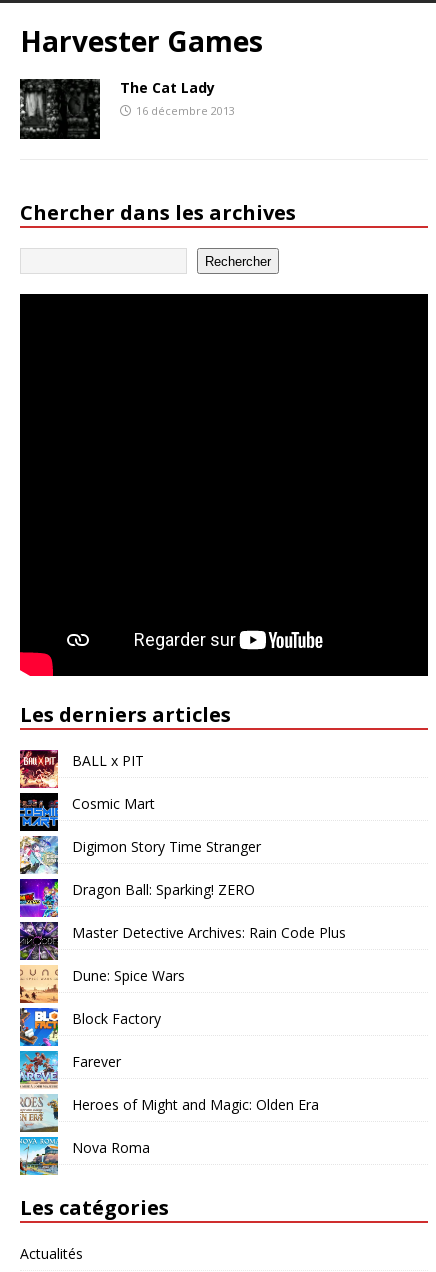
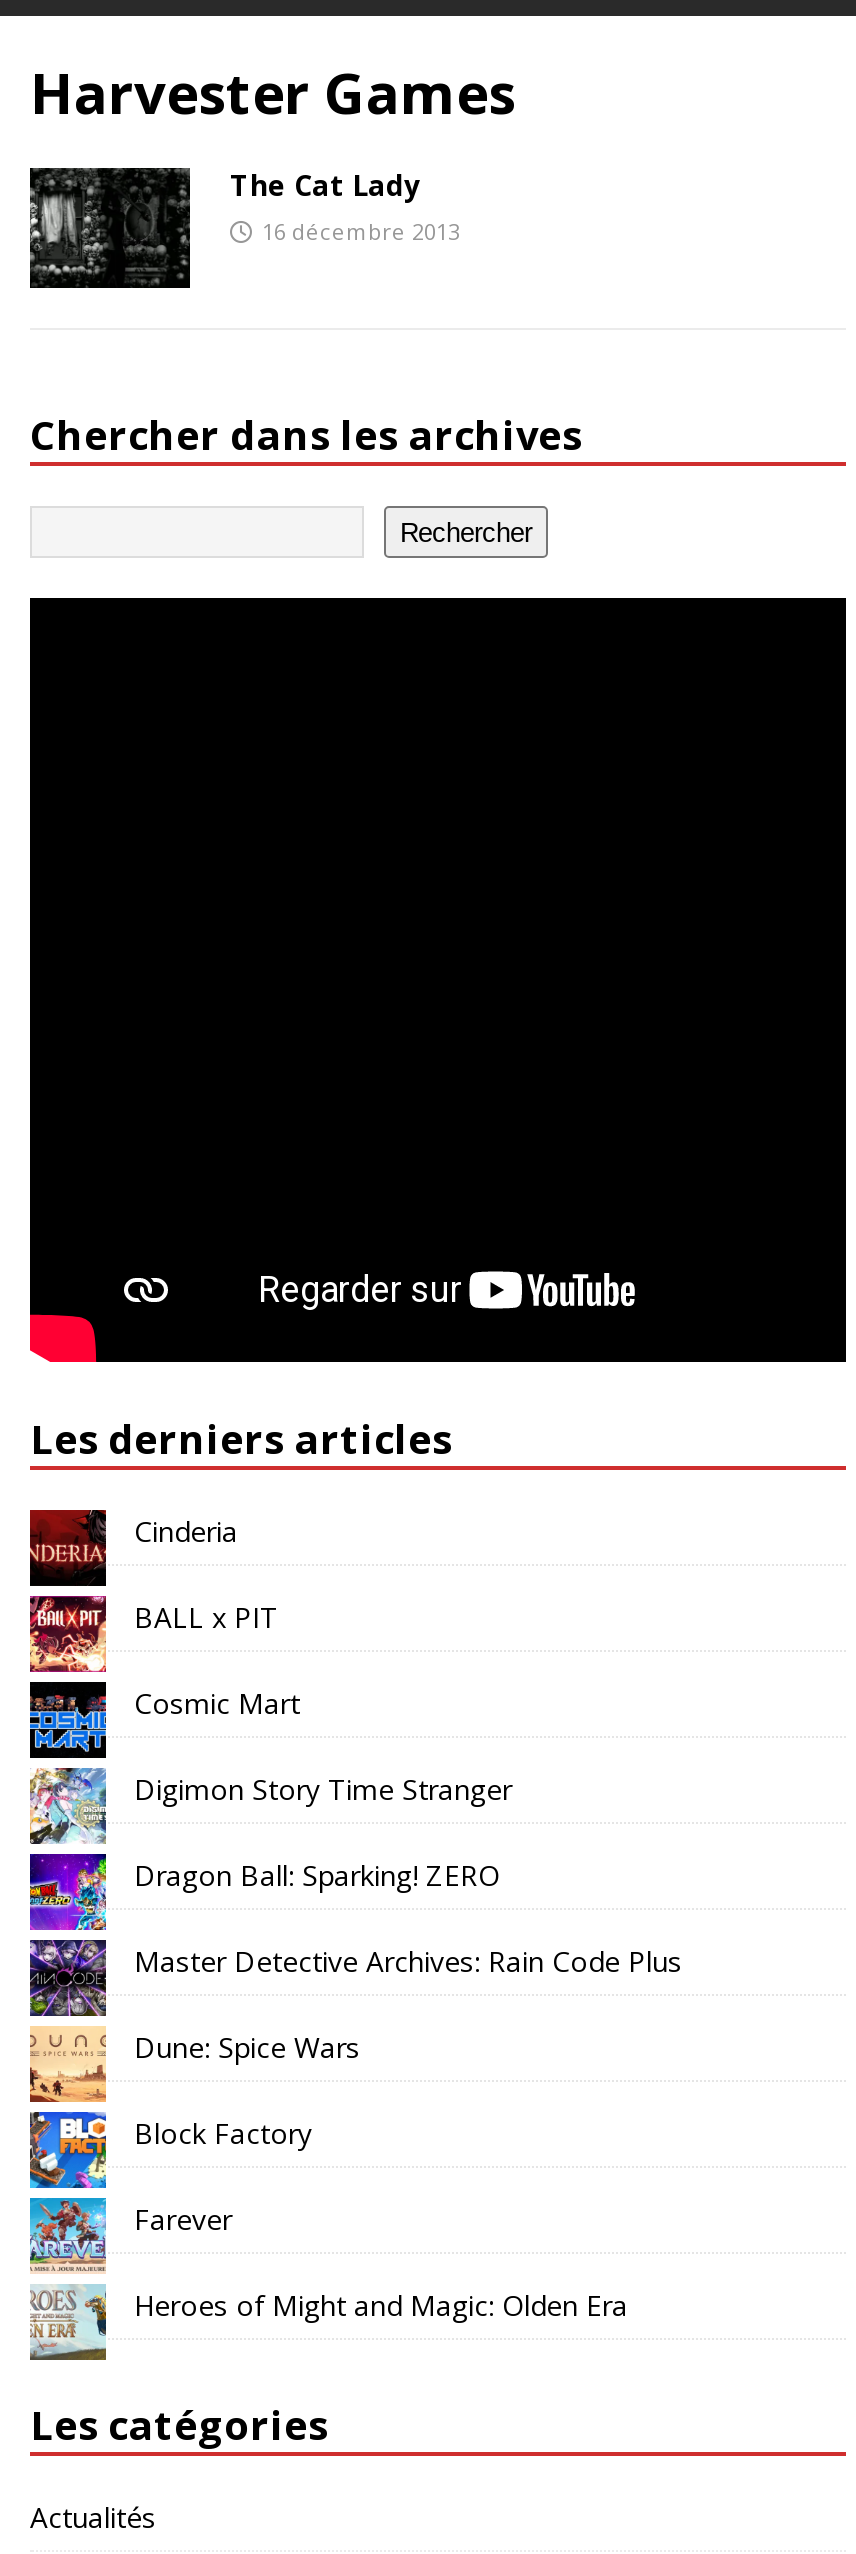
+ [image]
+ Cinderia

moved down: BALL x PIT | Cosmic Mart | Digimon Story Time Stranger | ... | Farever | Heroes of Might and Magic: Olden Era

- [image]
- Nova Roma
